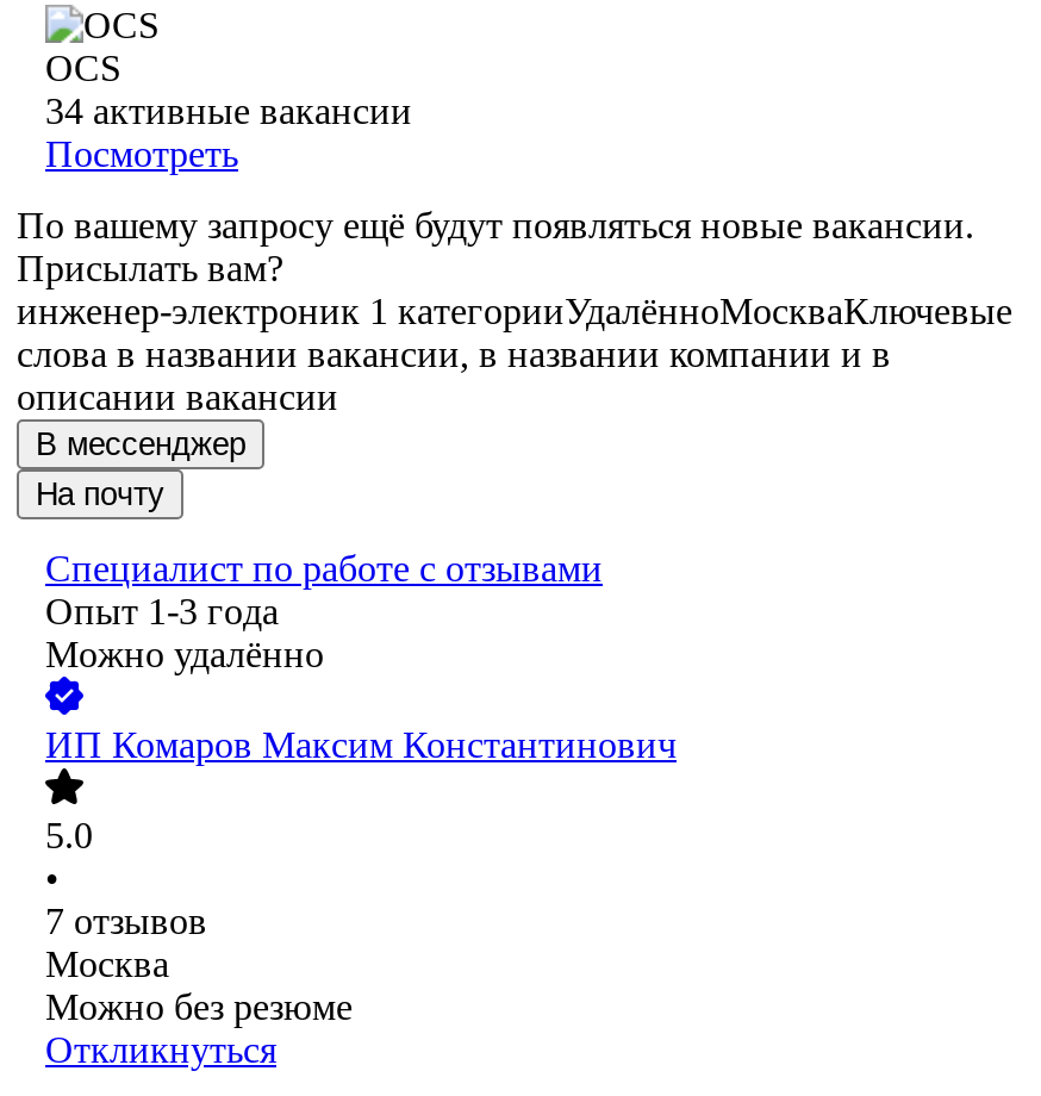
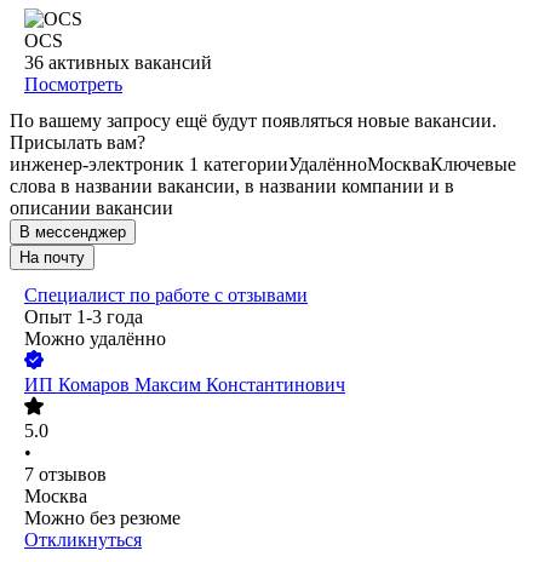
- 34 активные вакансии
+ 36 активных вакансий
